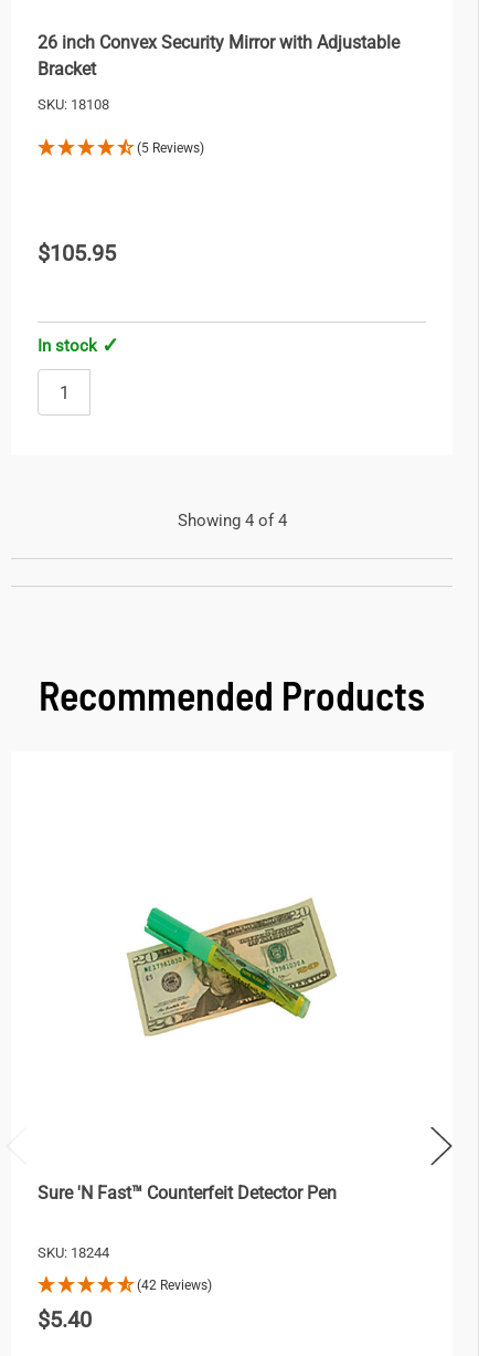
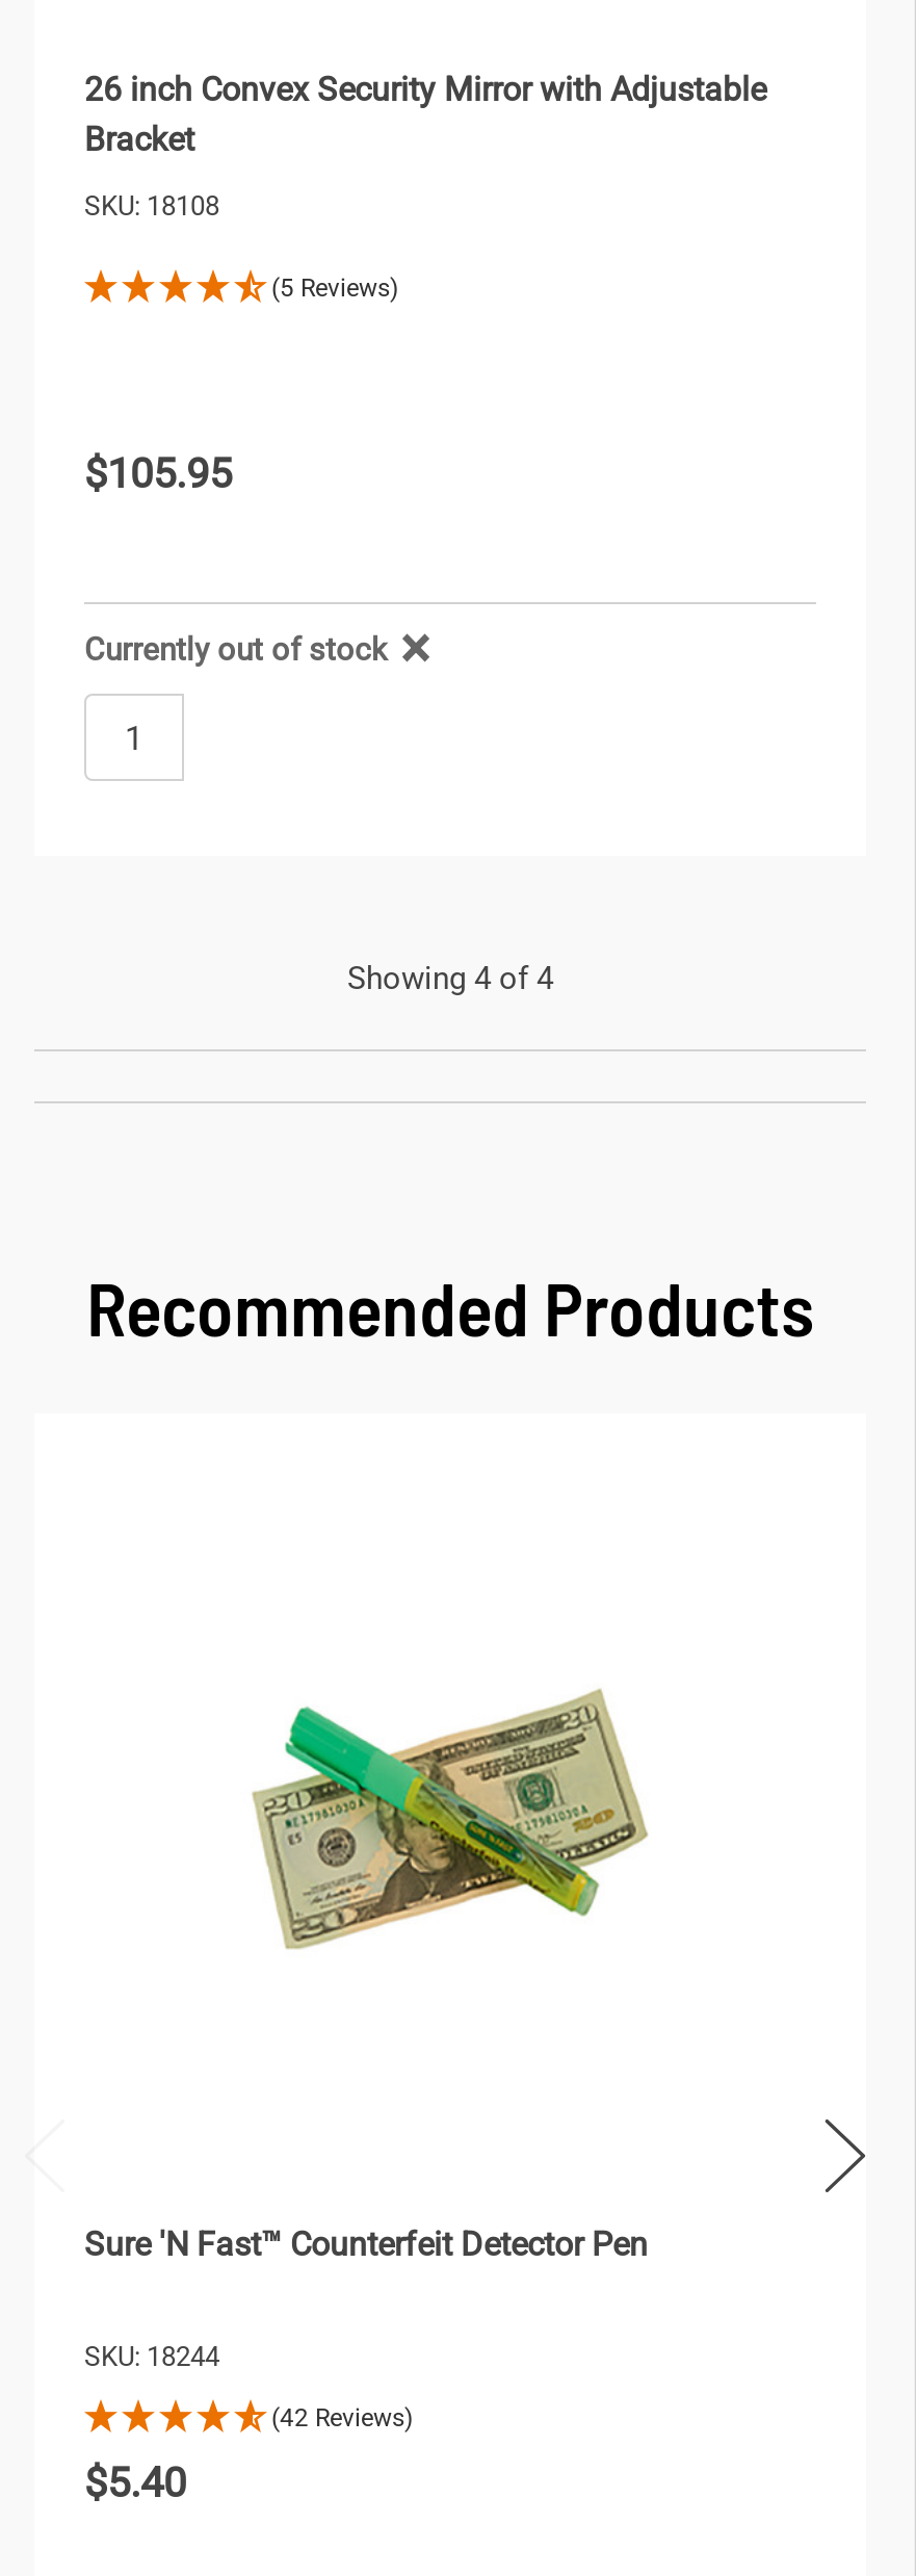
- In stock
+ Currently out of stock
